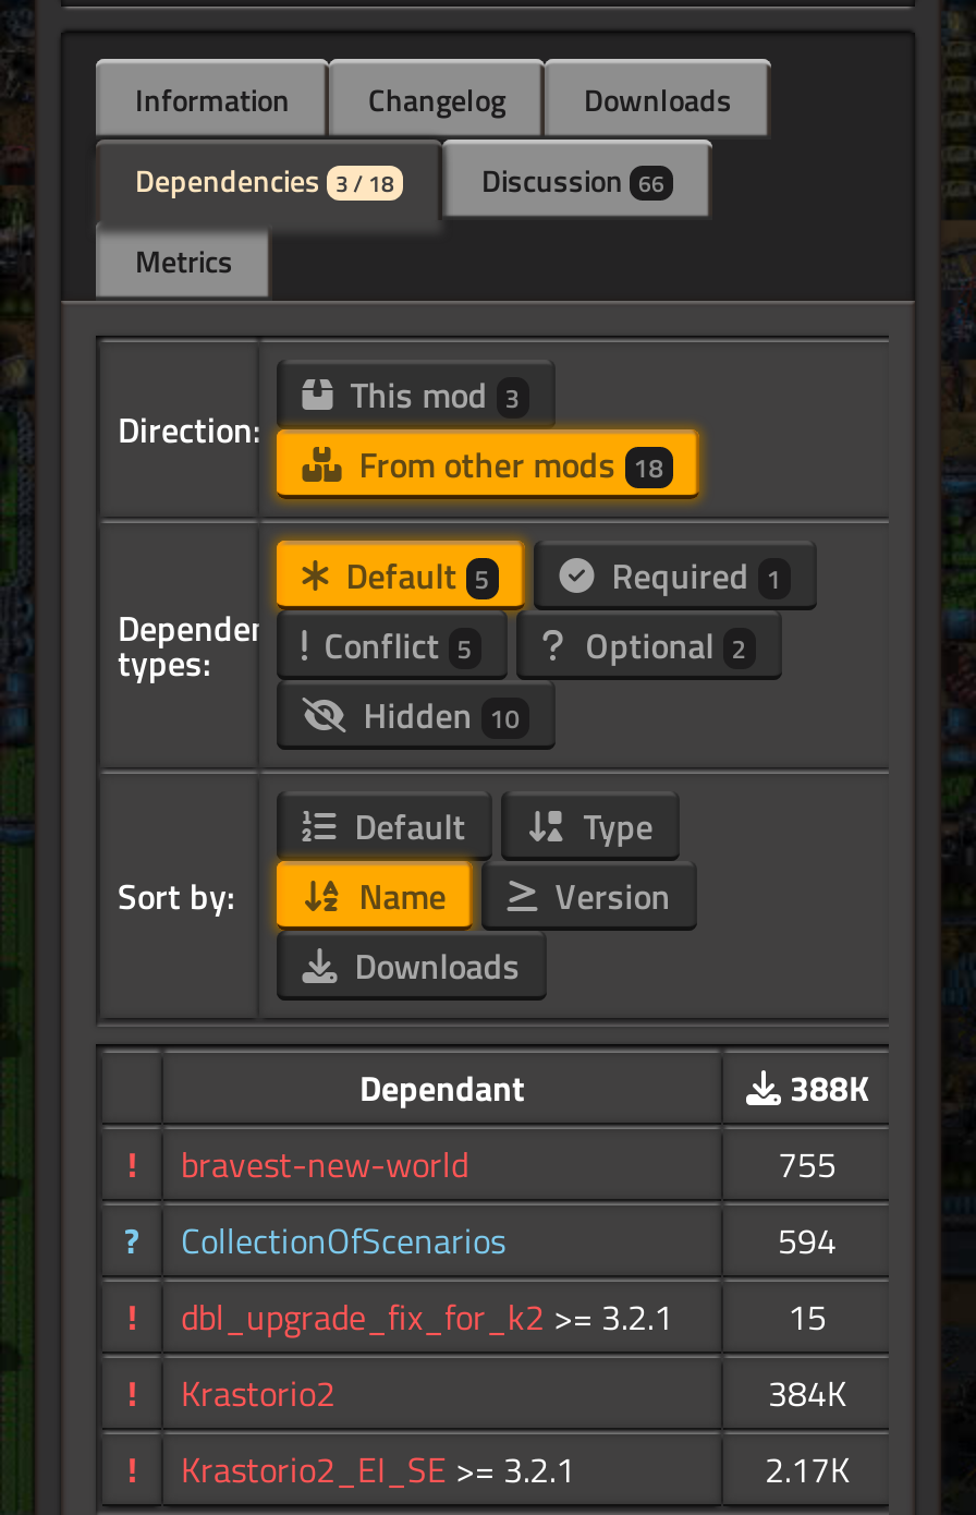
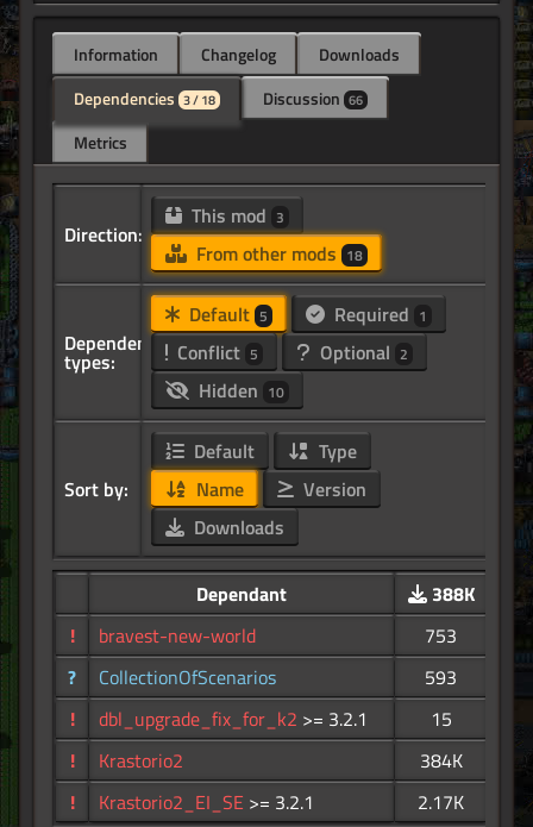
- 755
+ 753

- 594
+ 593
